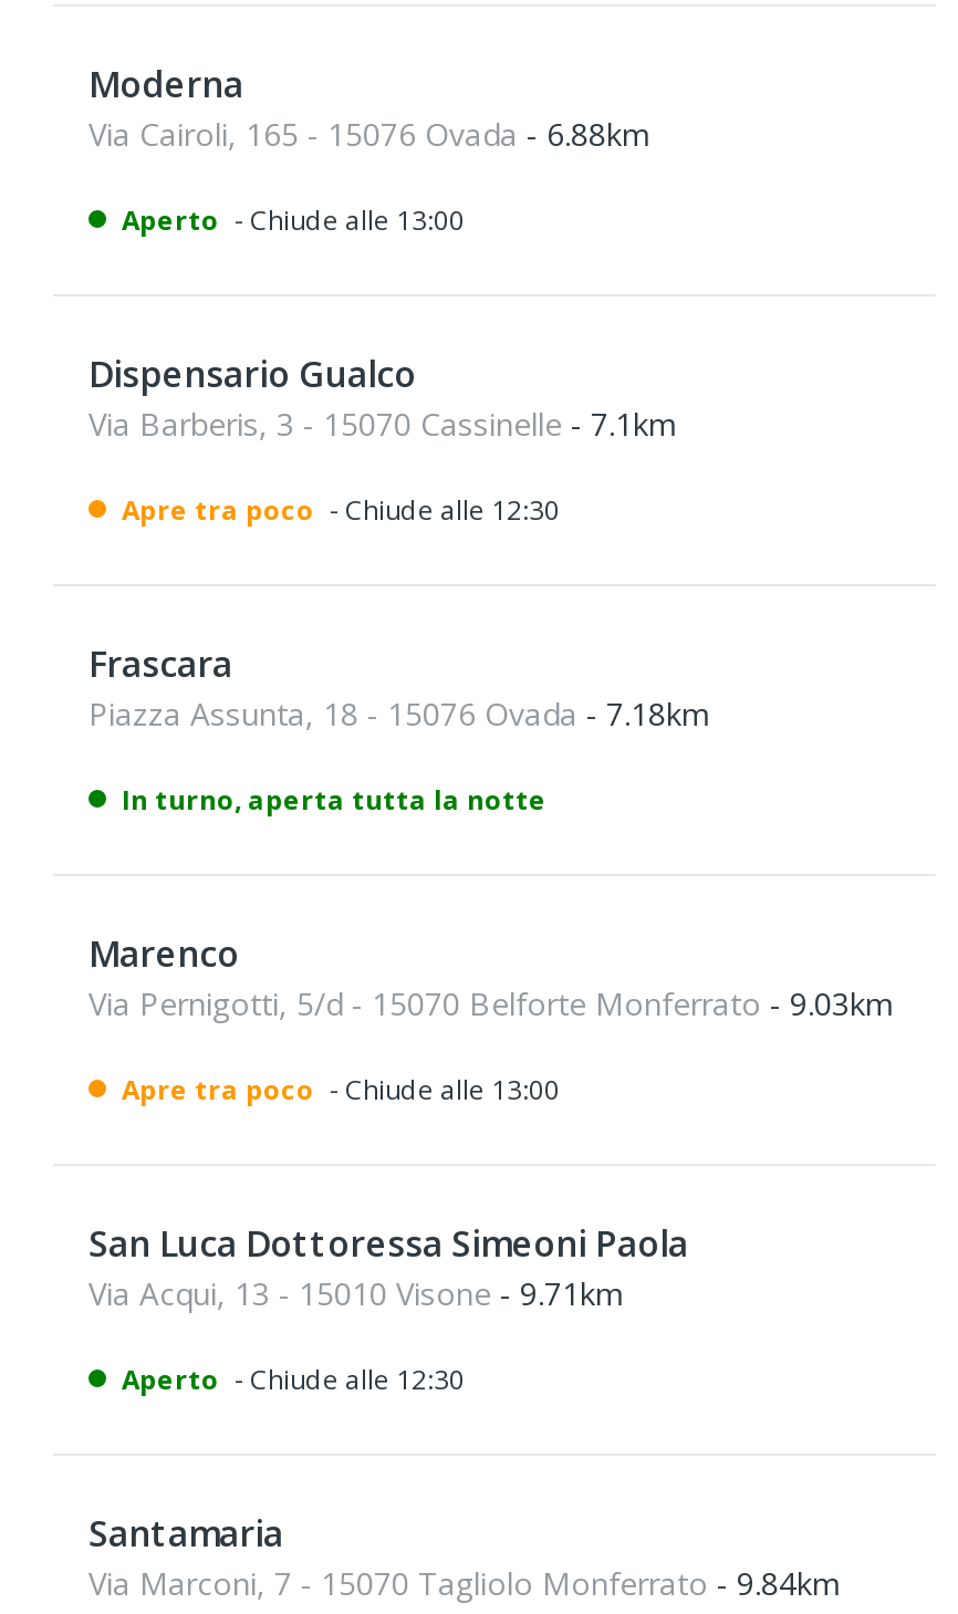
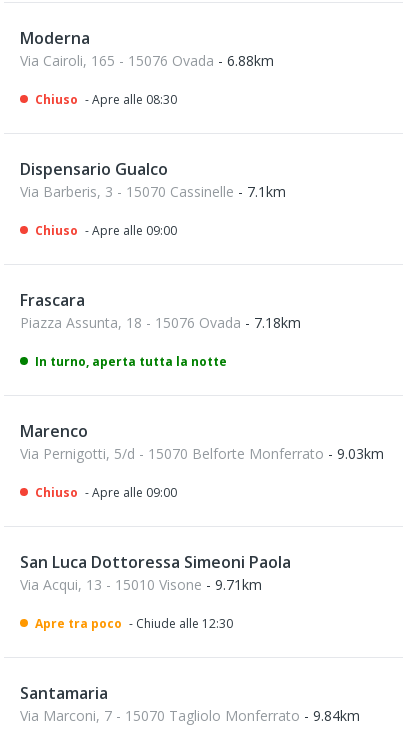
- Aperto - Chiude alle 13:00
+ Chiuso - Apre alle 08:30

+ Chiuso - Apre alle 09:00

moved down: Apre tra poco - Chiude alle 12:30

- Apre tra poco - Chiude alle 13:00
+ Chiuso - Apre alle 09:00

- Aperto - Chiude alle 12:30
